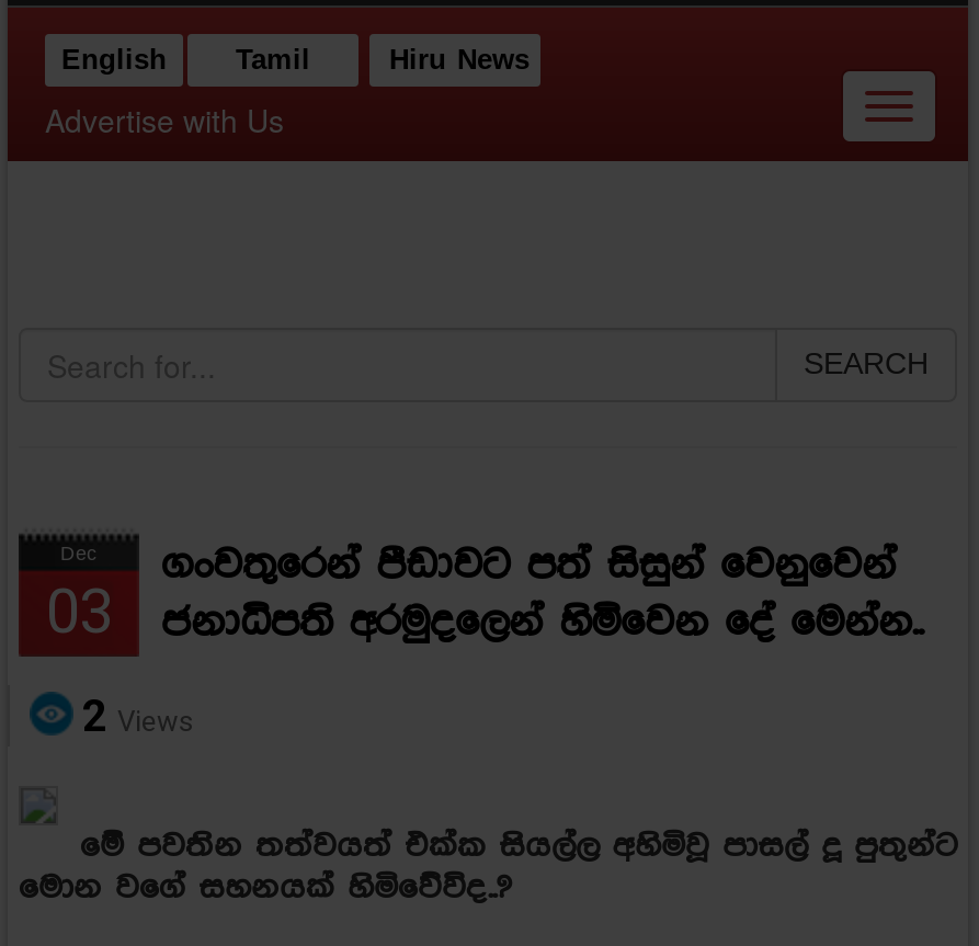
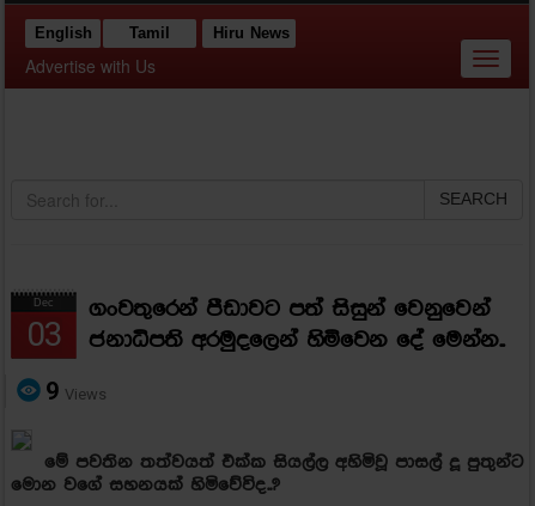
- 2 Views
+ 9 Views
